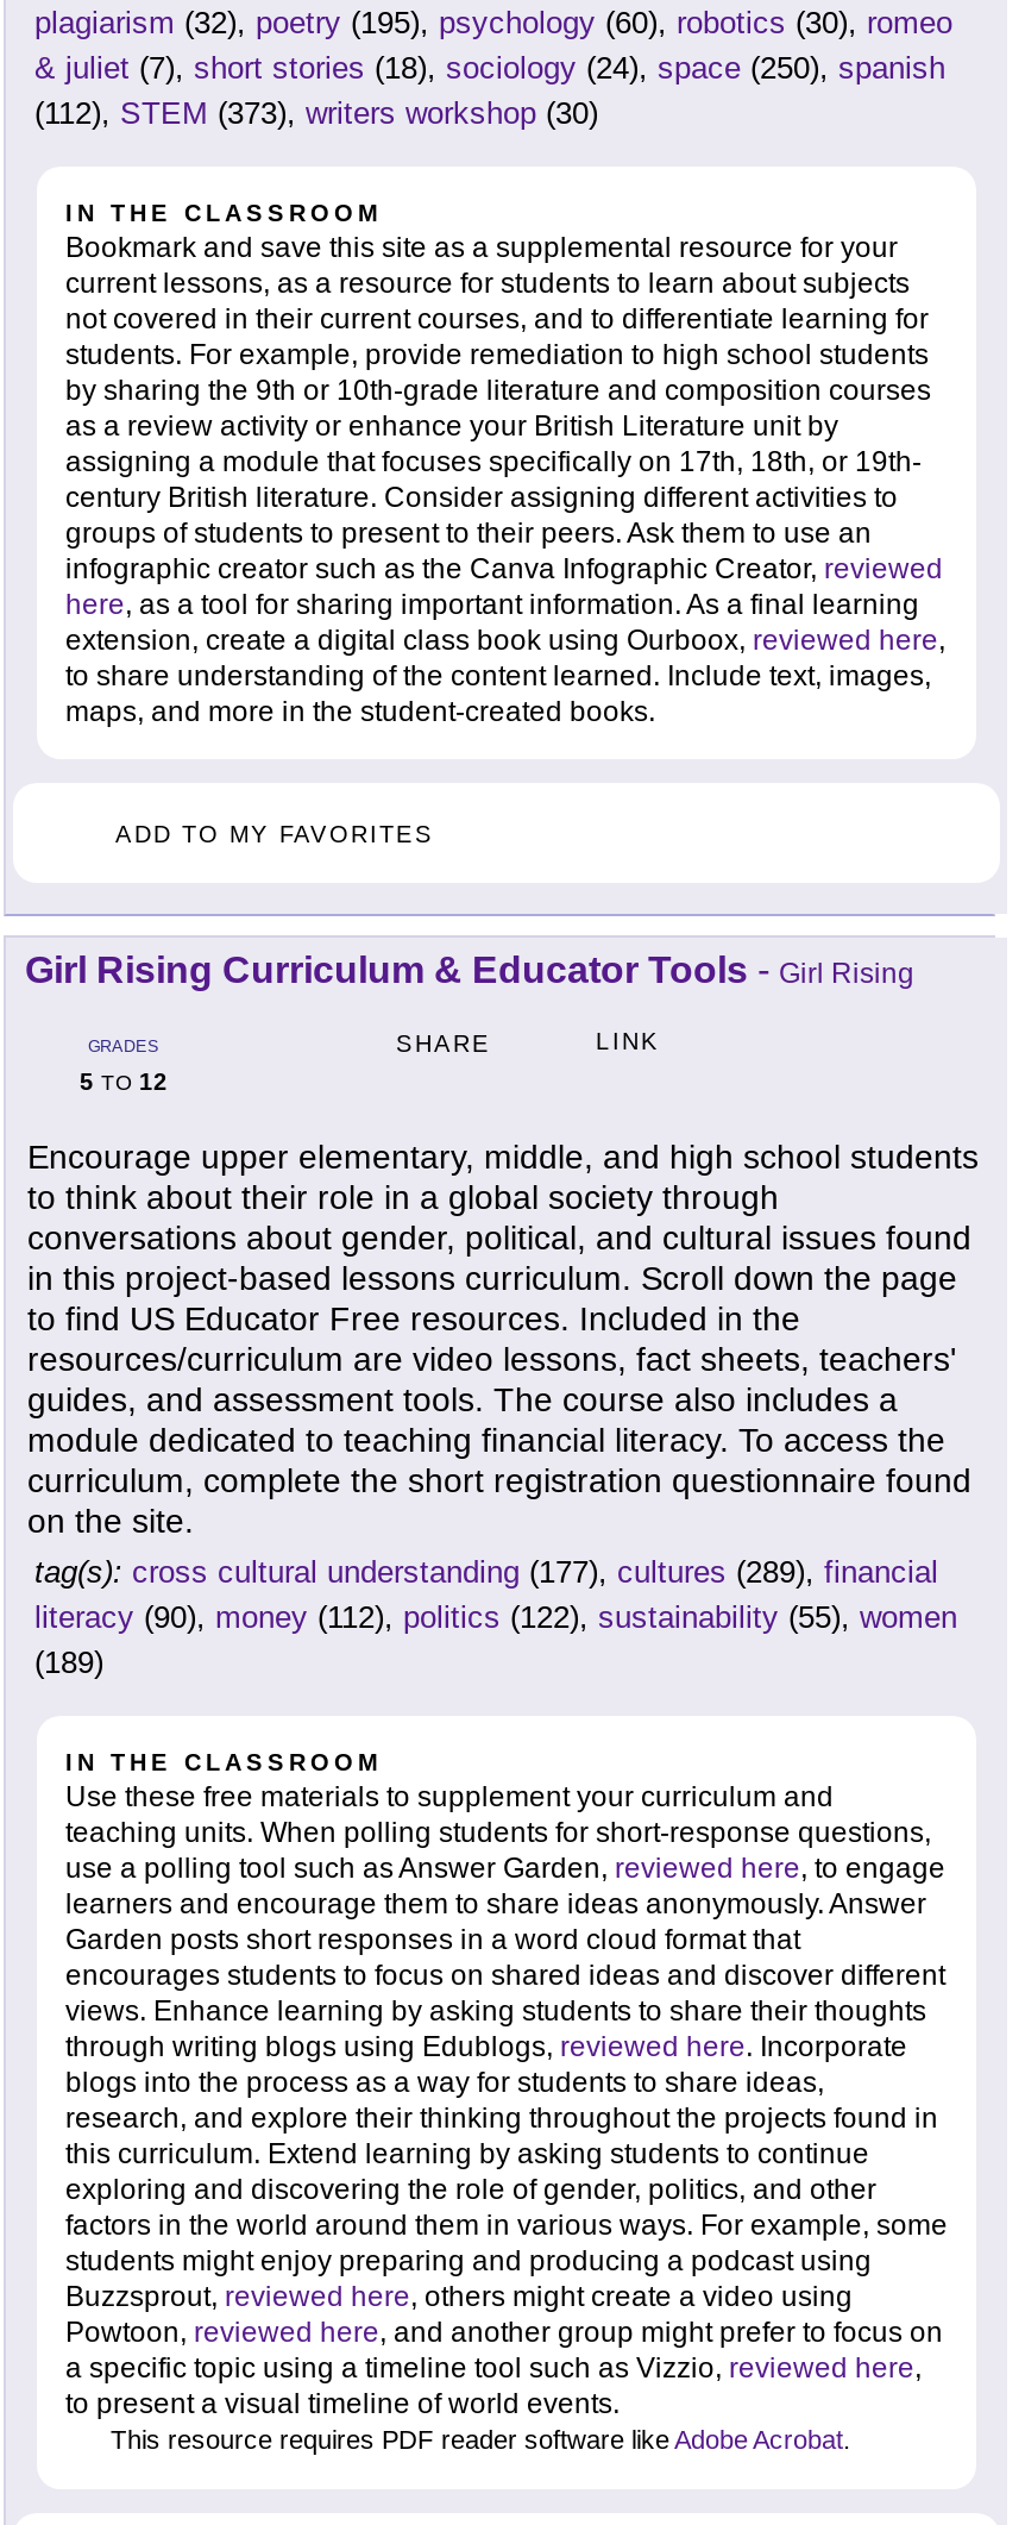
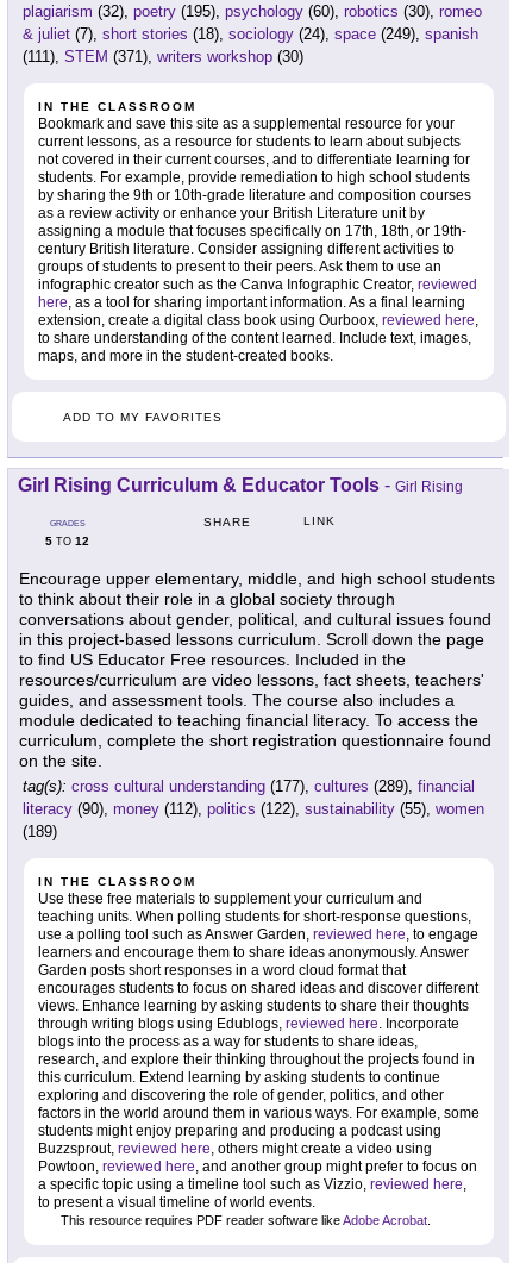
- & juliet (7), short stories (18), sociology (24), space (250), spanish
+ & juliet (7), short stories (18), sociology (24), space (249), spanish

- (112), STEM (373), writers workshop (30)
+ (111), STEM (371), writers workshop (30)
